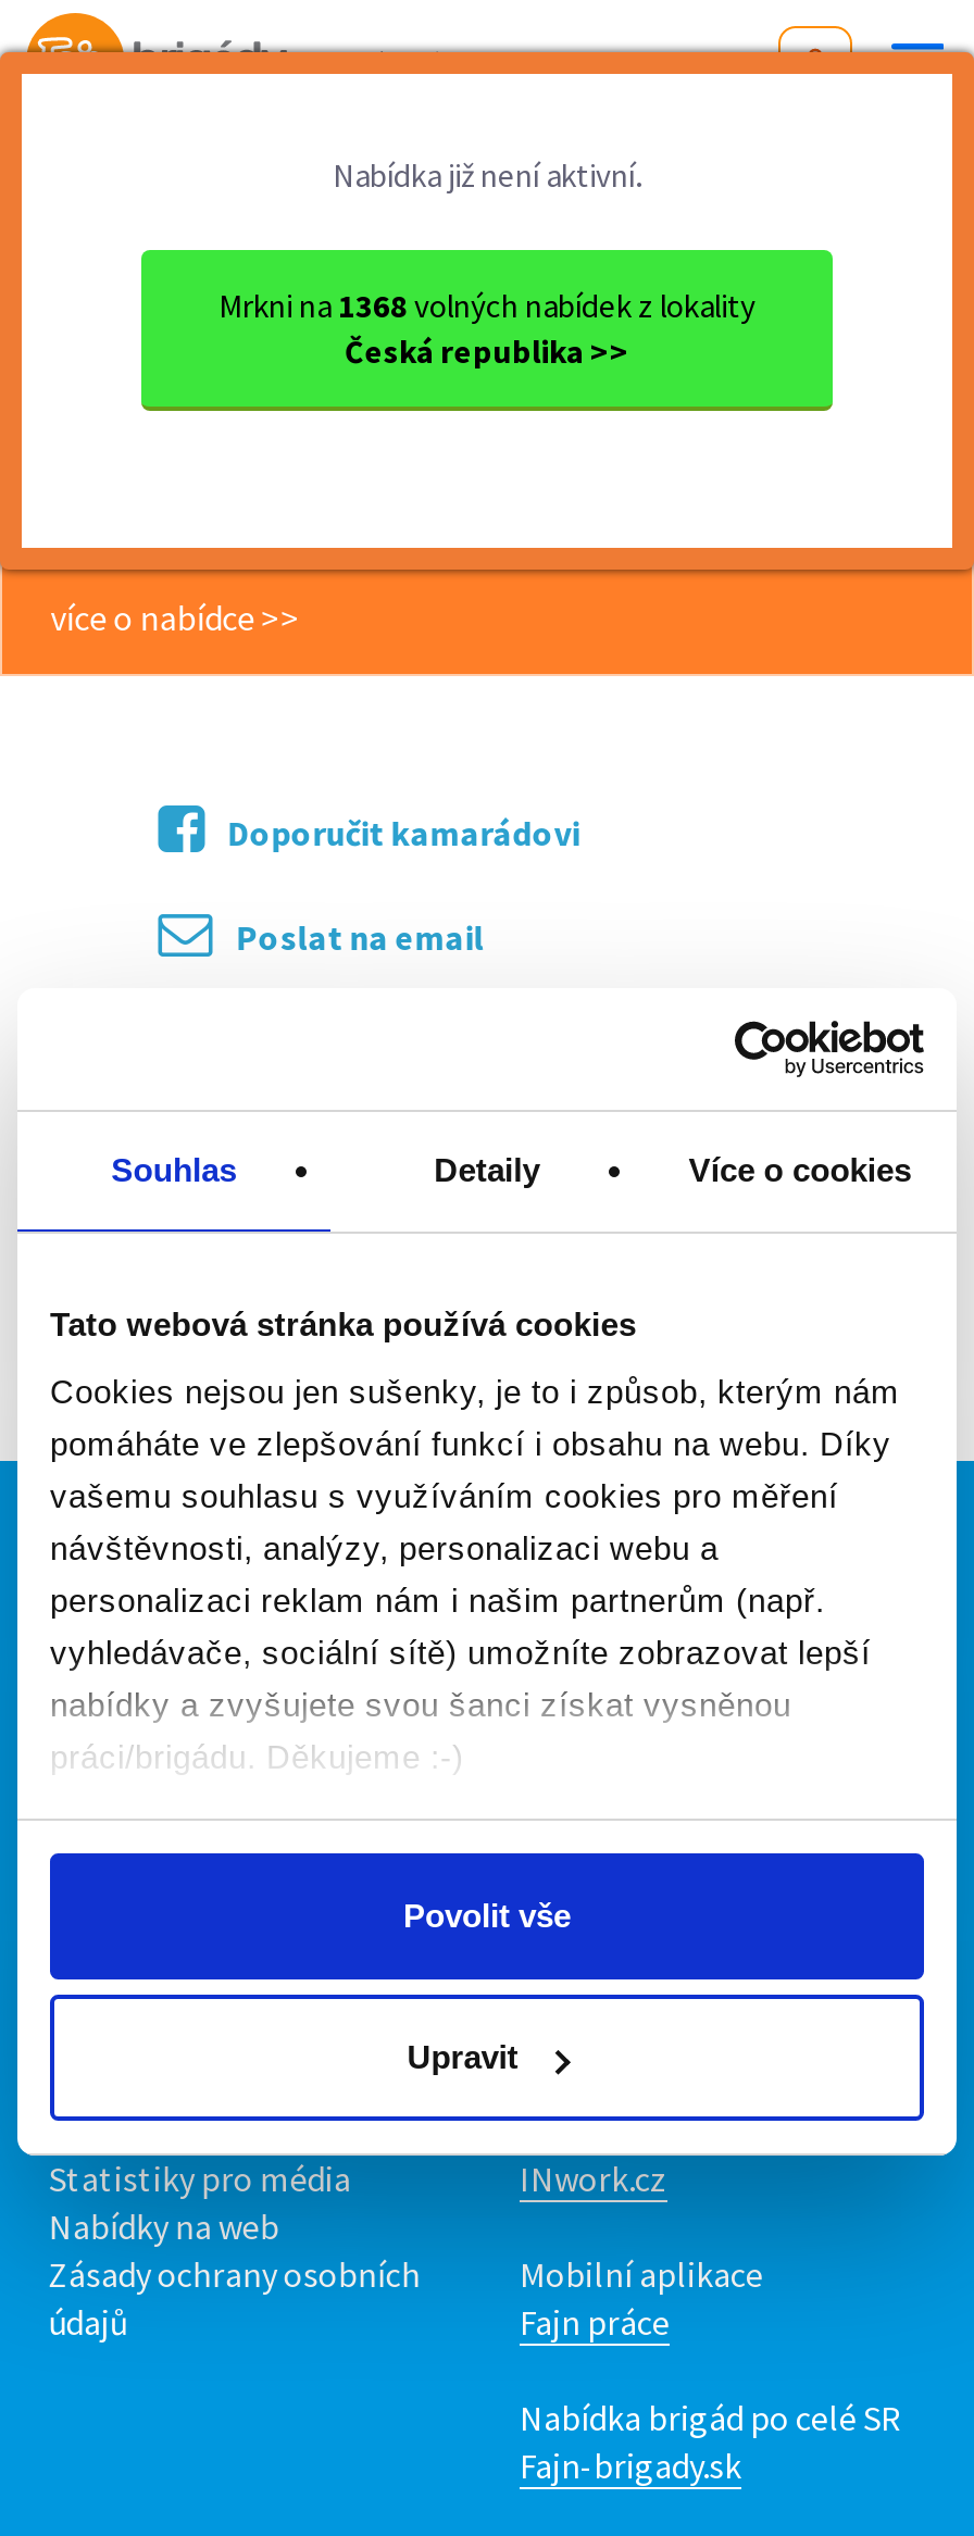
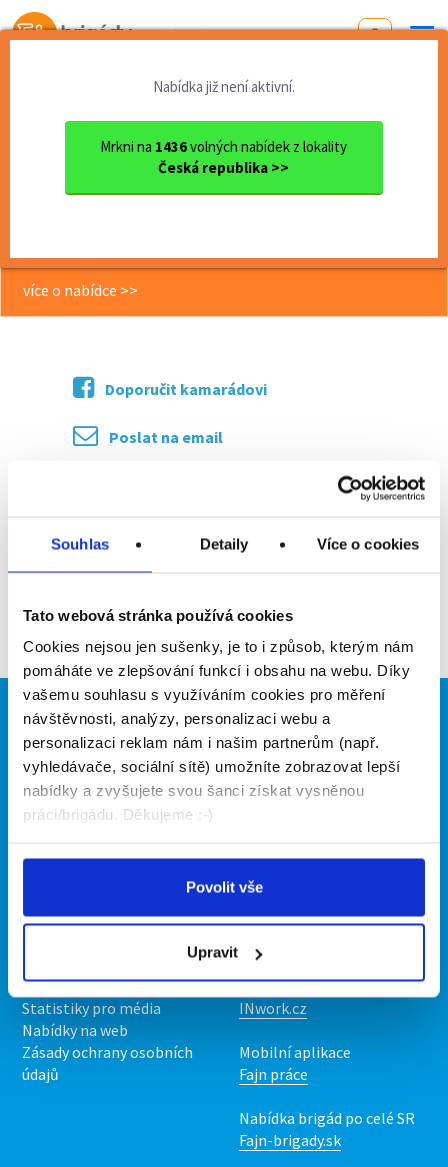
- Mrkni na 1368 volných nabídek z lokality
+ Mrkni na 1436 volných nabídek z lokality
